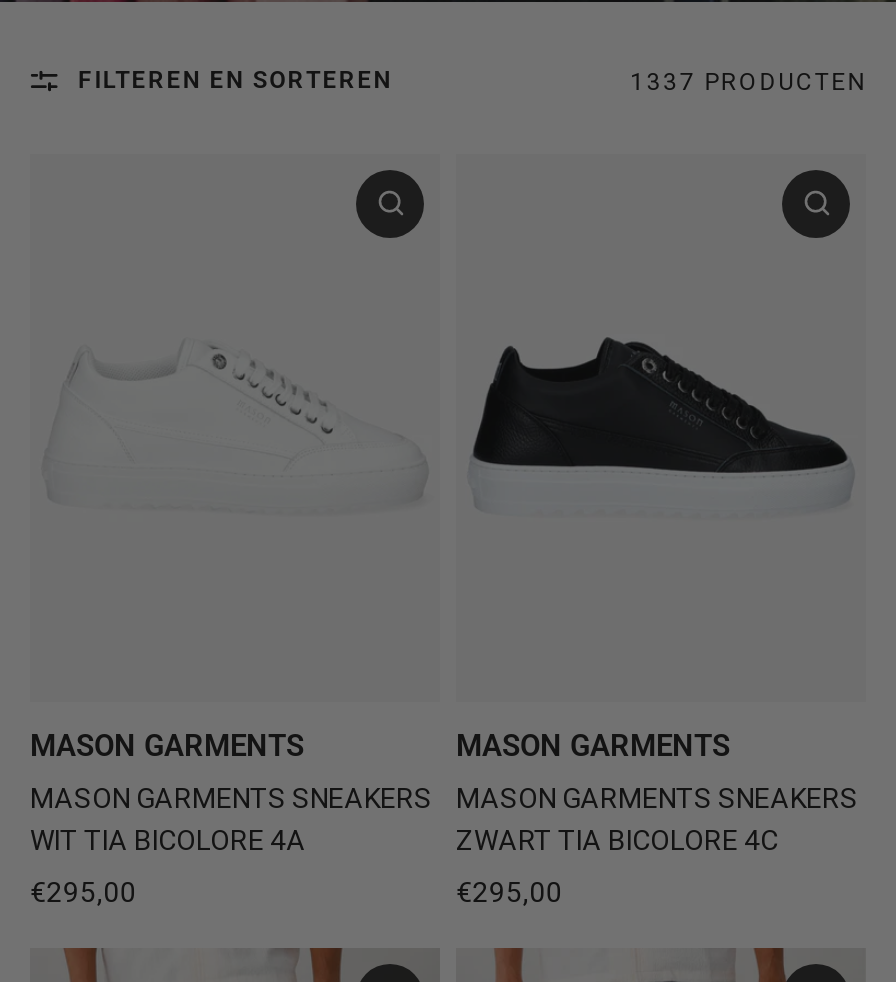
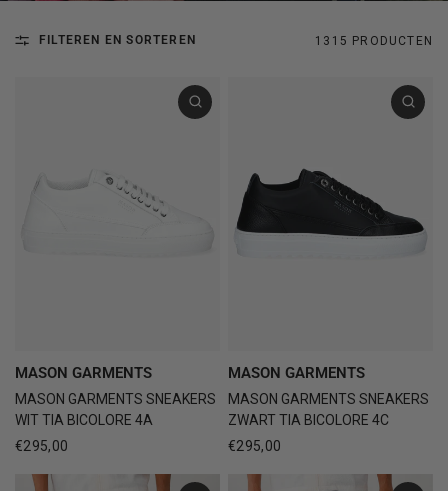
- 1337 PRODUCTEN
+ 1315 PRODUCTEN
